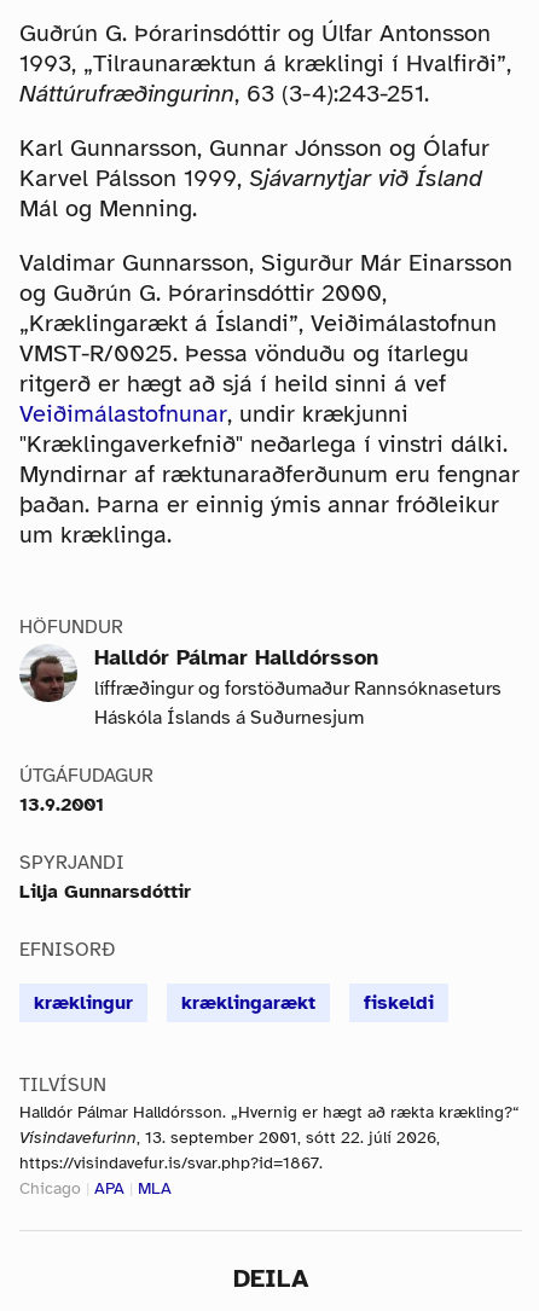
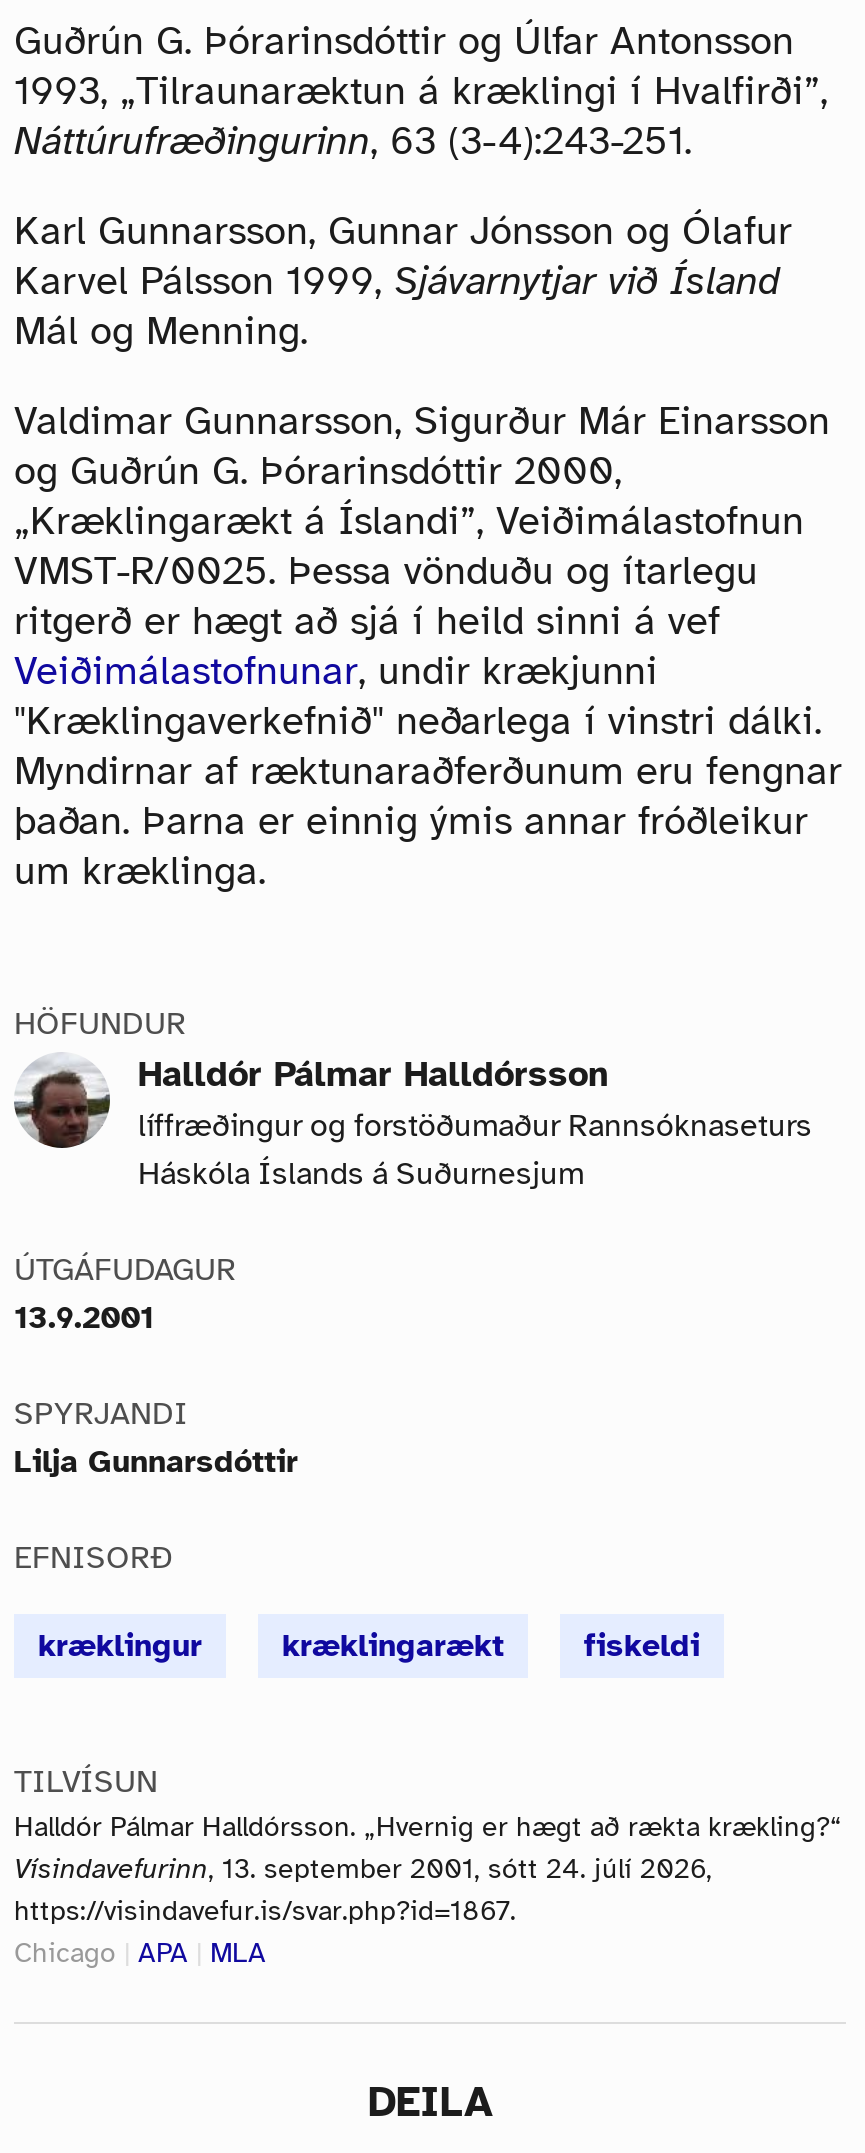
- Vísindavefurinn, 13. september 2001, sótt 22. júlí 2026,
+ Vísindavefurinn, 13. september 2001, sótt 24. júlí 2026,
